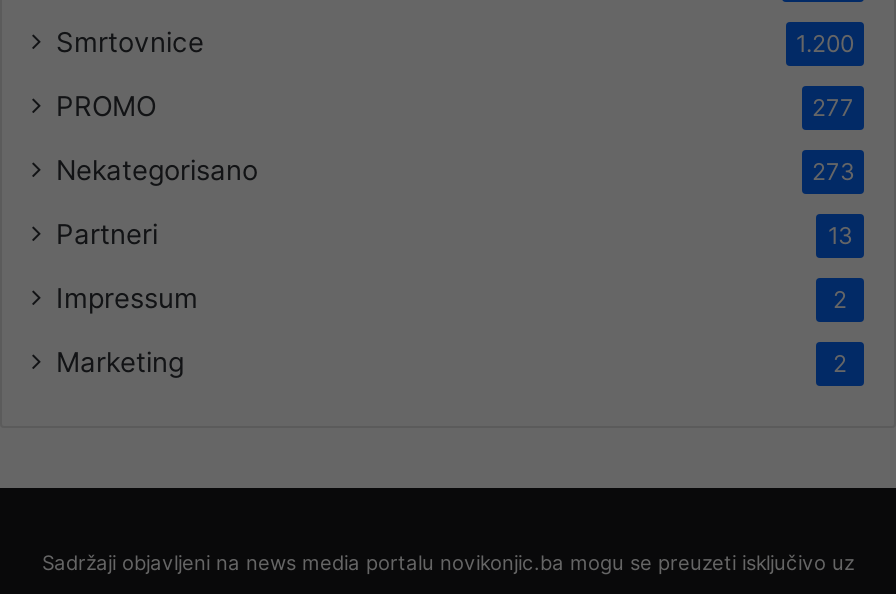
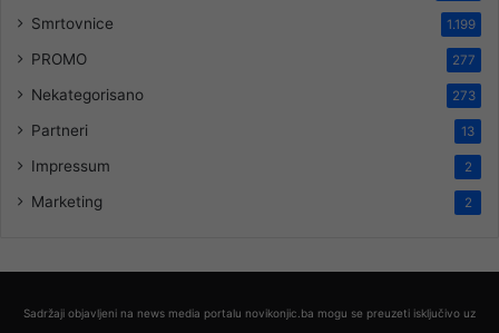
- 1.200
+ 1.199
